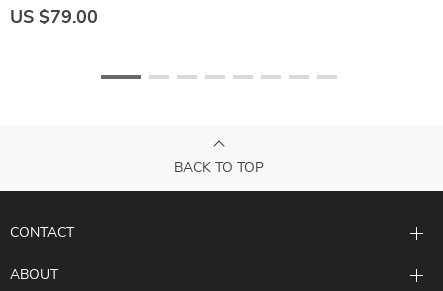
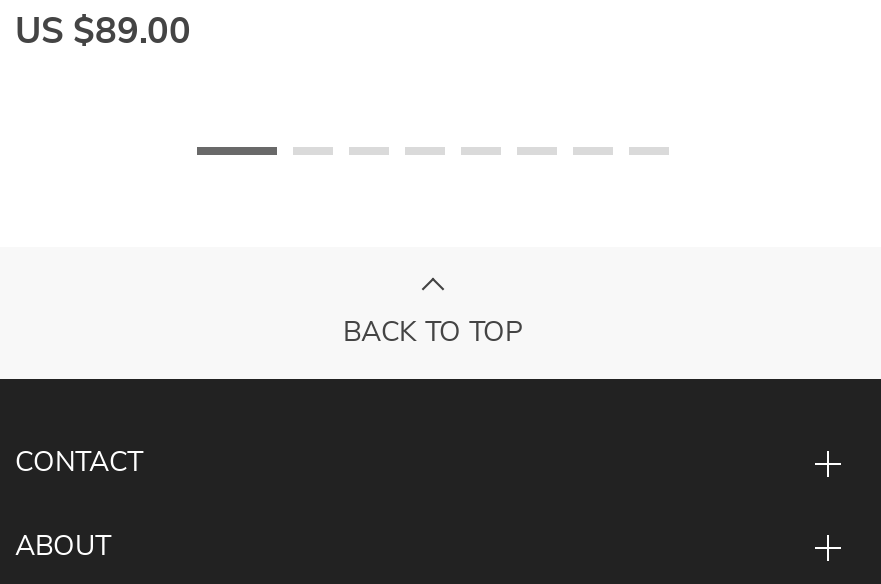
- US $79.00
+ US $89.00
